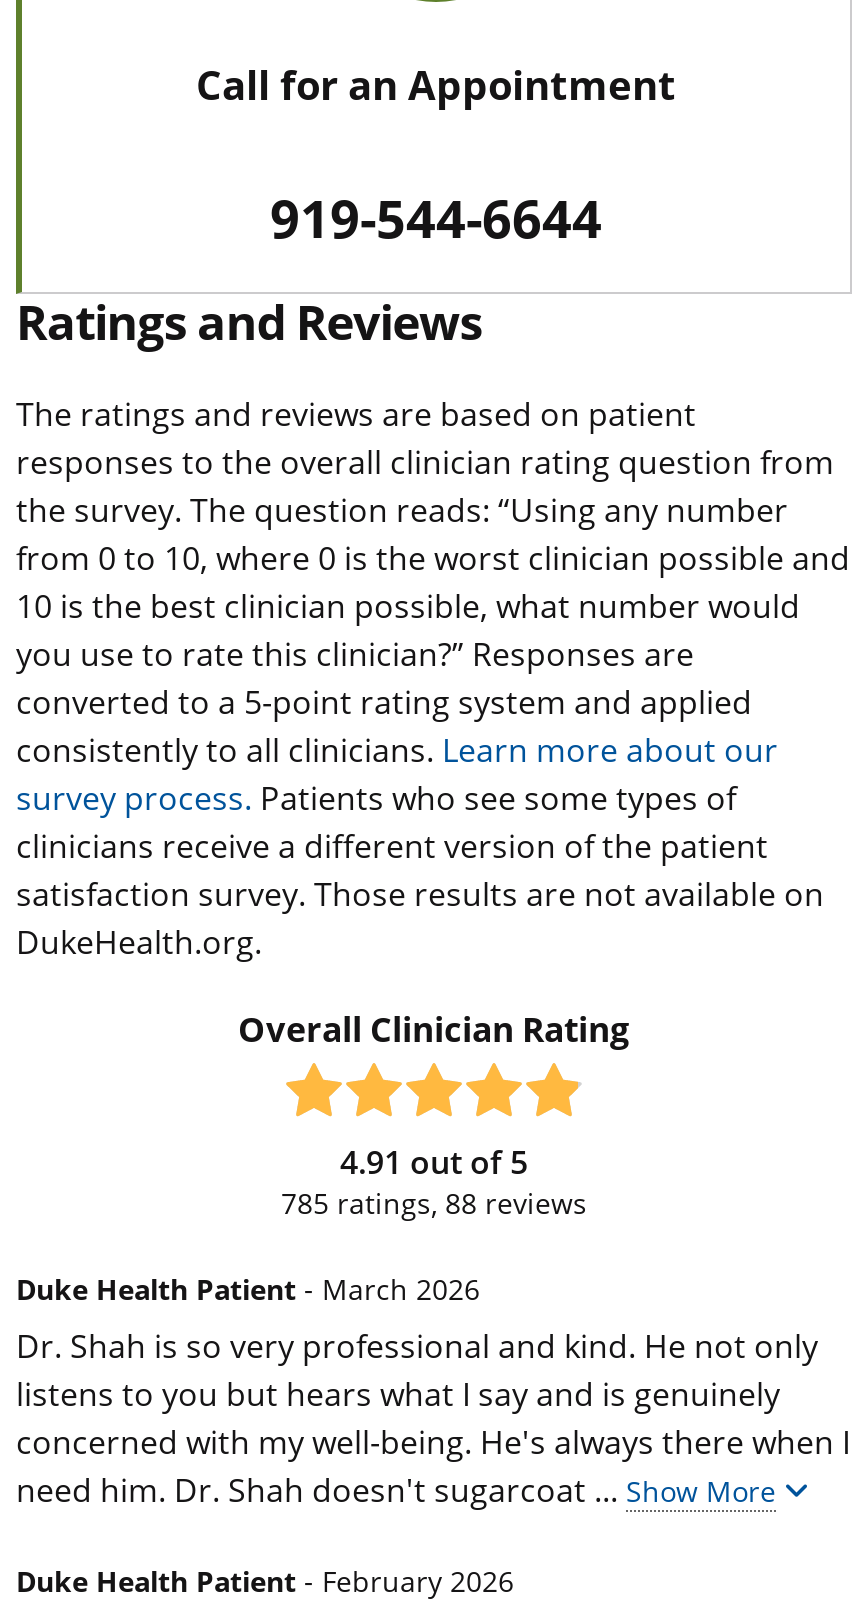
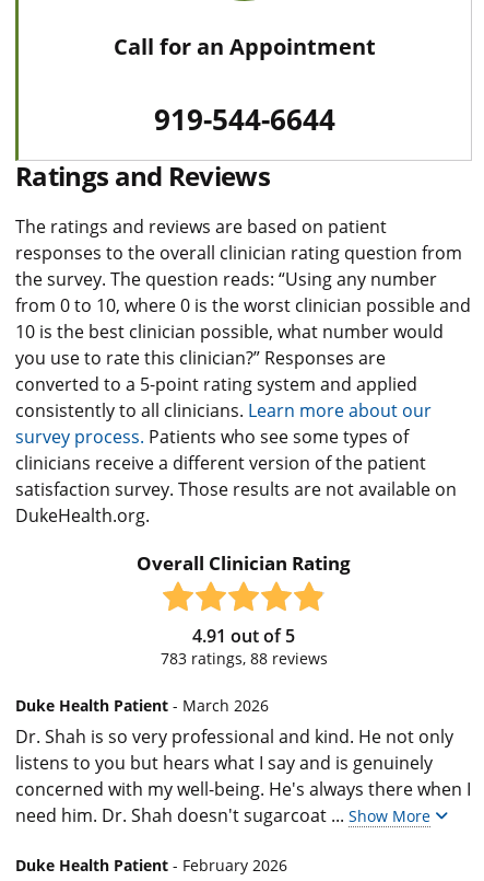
- 785 ratings, 88 reviews
+ 783 ratings, 88 reviews
